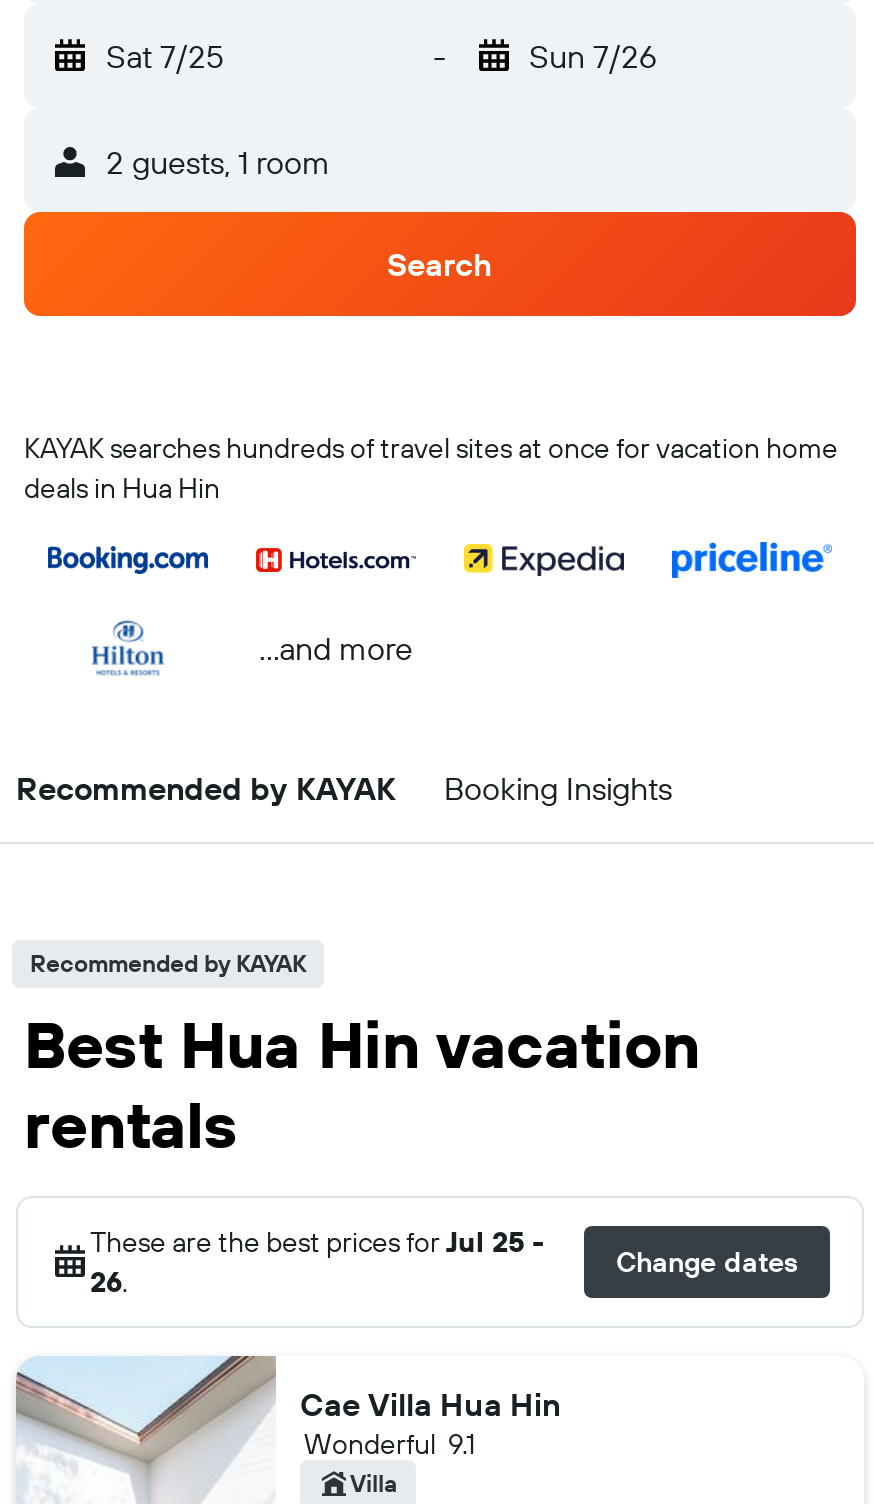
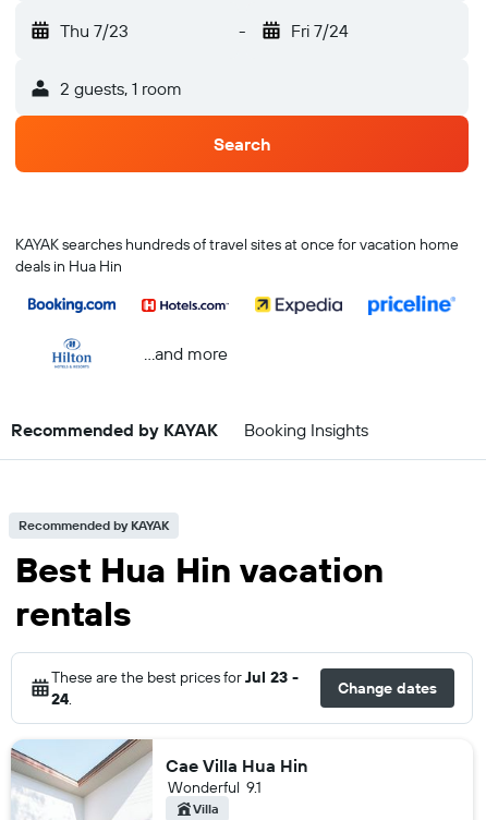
- Sat 7/25
+ Thu 7/23

- Sun 7/26
+ Fri 7/24

- These are the best prices for Jul 25 -
+ These are the best prices for Jul 23 -

- 26.
+ 24.
